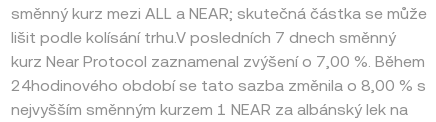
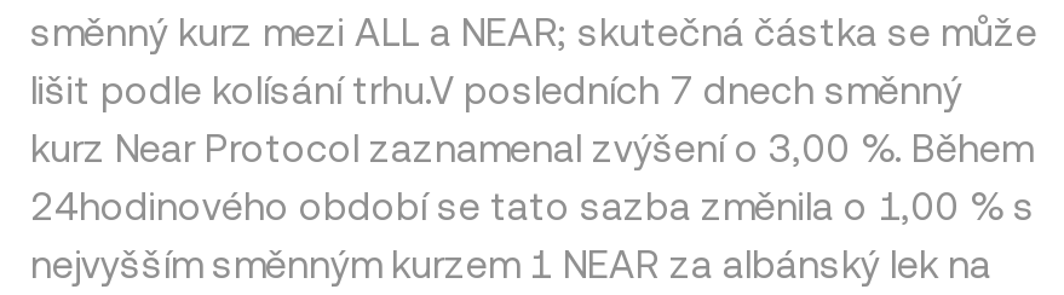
- kurz Near Protocol zaznamenal zvýšení o 7,00 %. Během
+ kurz Near Protocol zaznamenal zvýšení o 3,00 %. Během

- 24hodinového období se tato sazba změnila o 8,00 % s
+ 24hodinového období se tato sazba změnila o 1,00 % s
